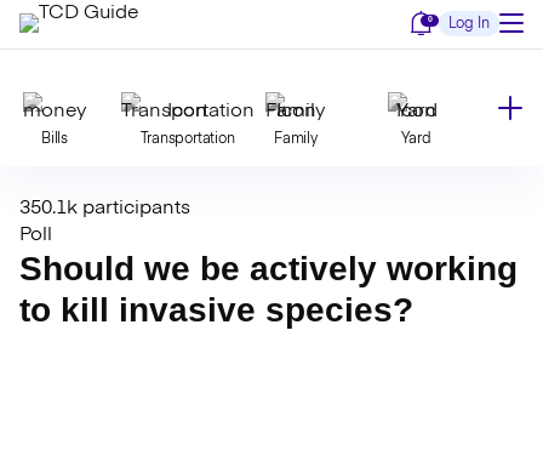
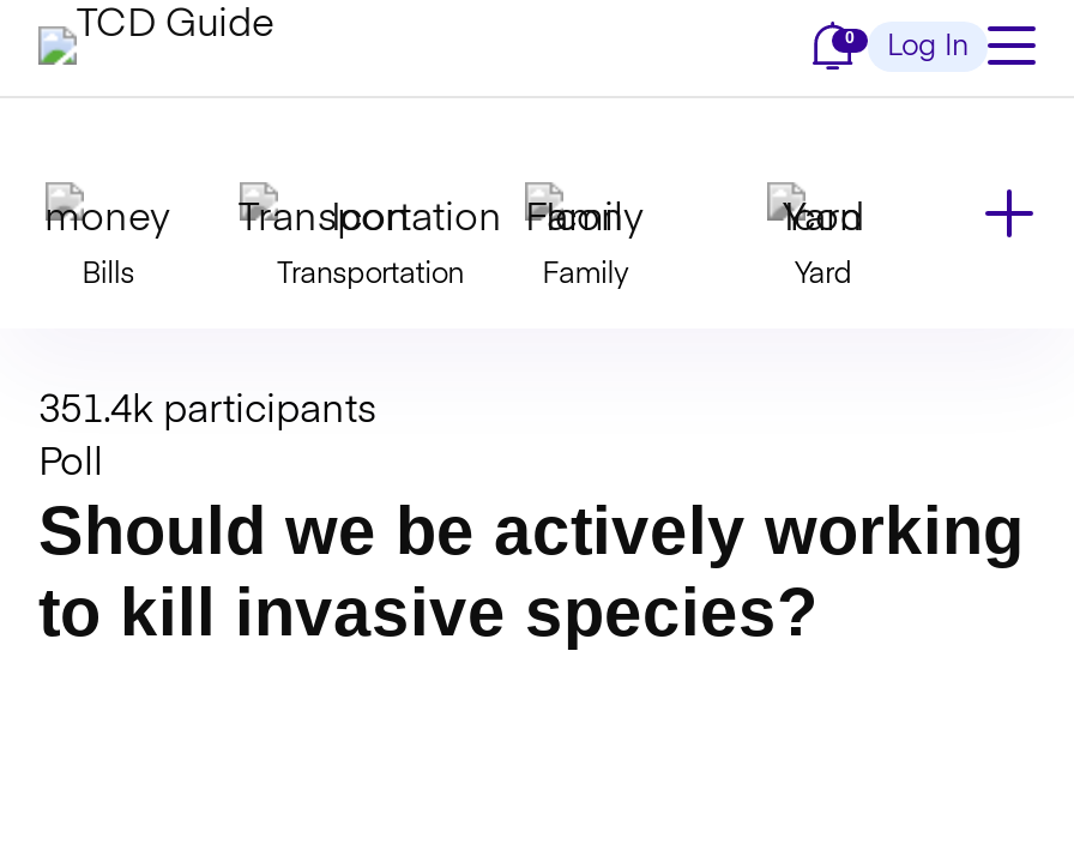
- 350.1k participants
+ 351.4k participants
